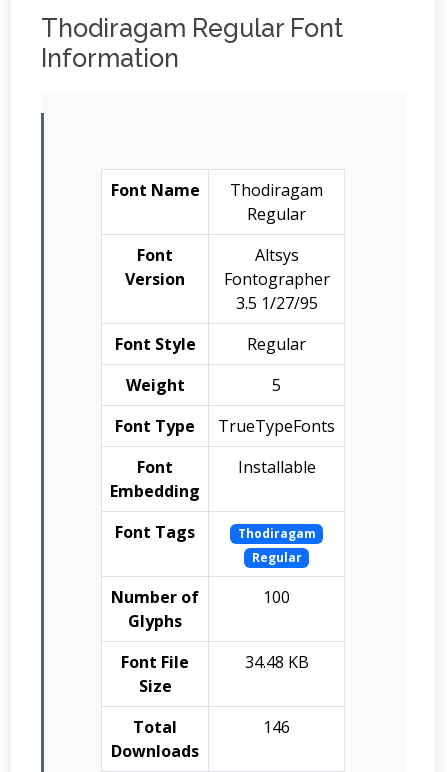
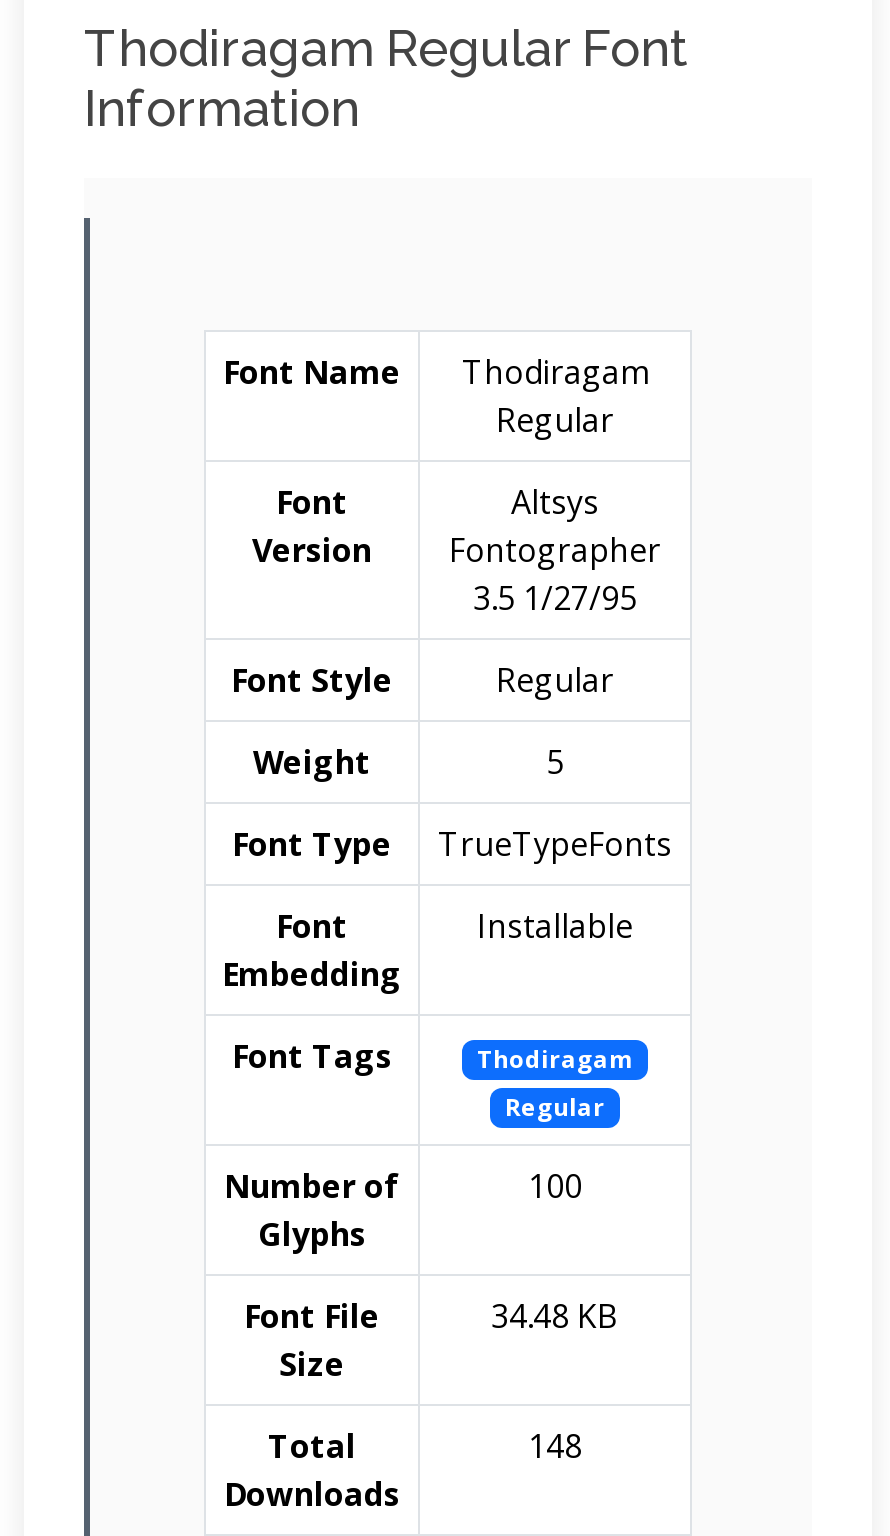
- 146
+ 148
